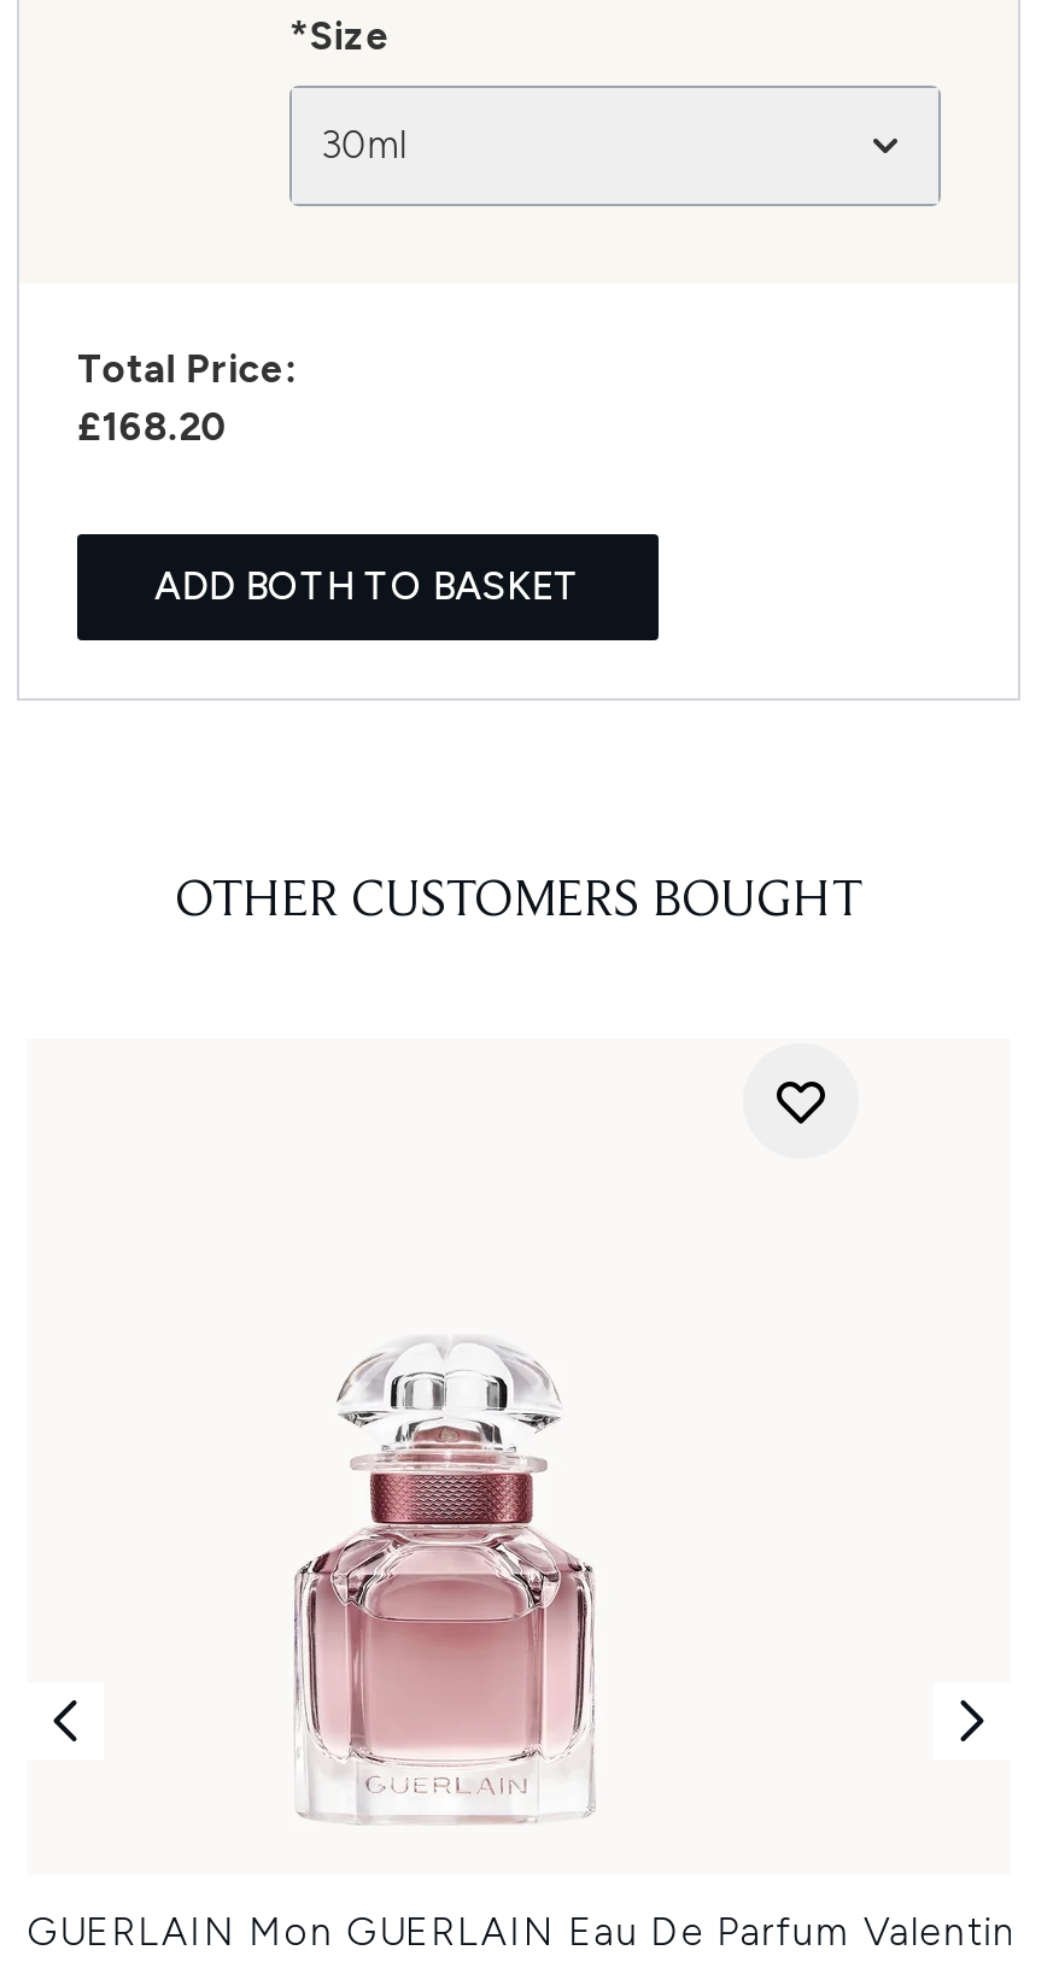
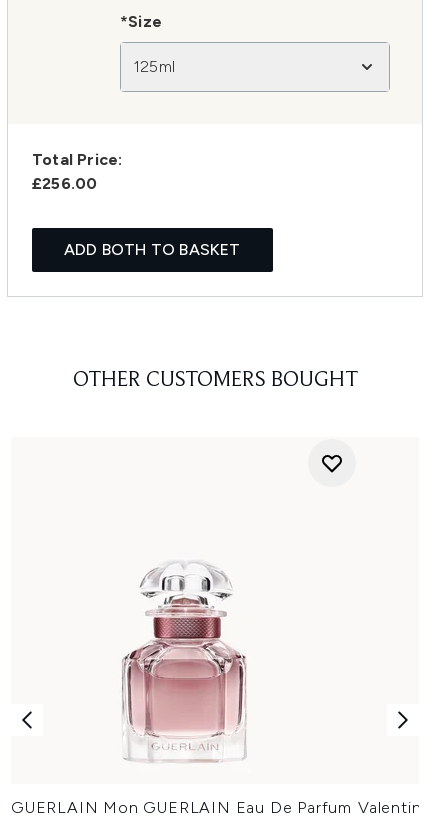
- 30ml
+ 125ml

- £168.20
+ £256.00
